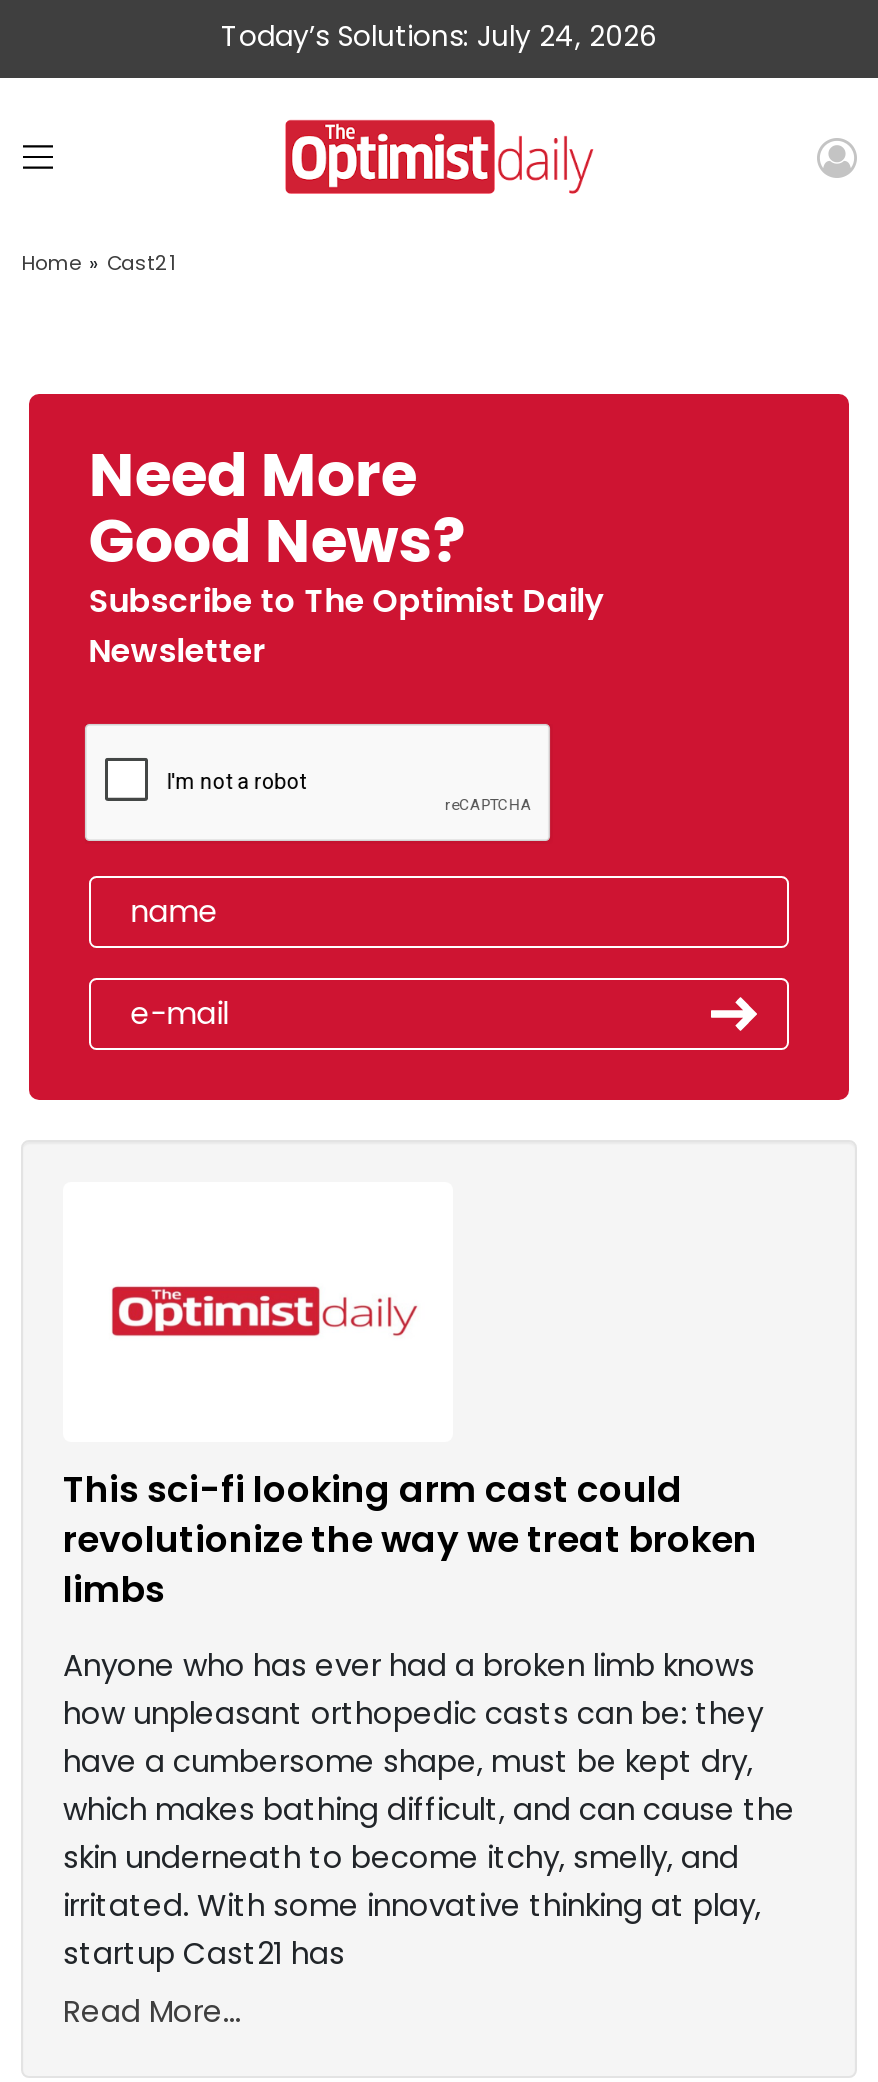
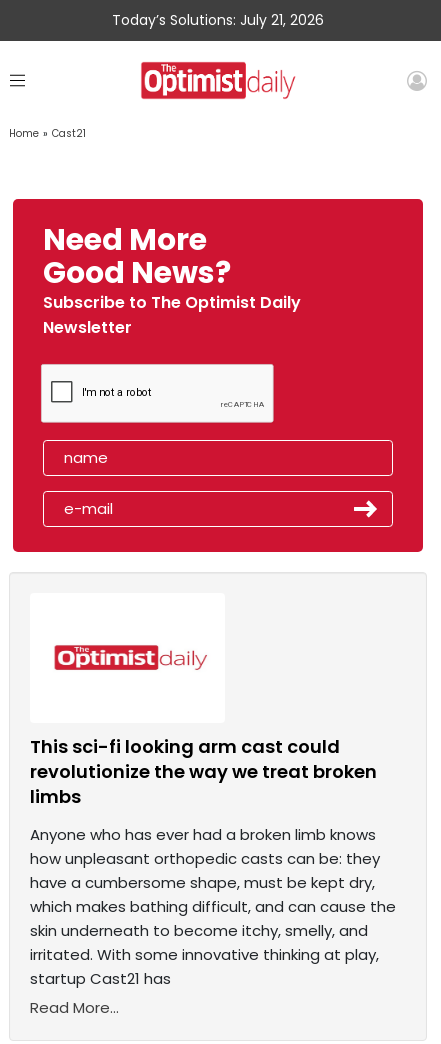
- Today’s Solutions: July 24, 2026
+ Today’s Solutions: July 21, 2026
